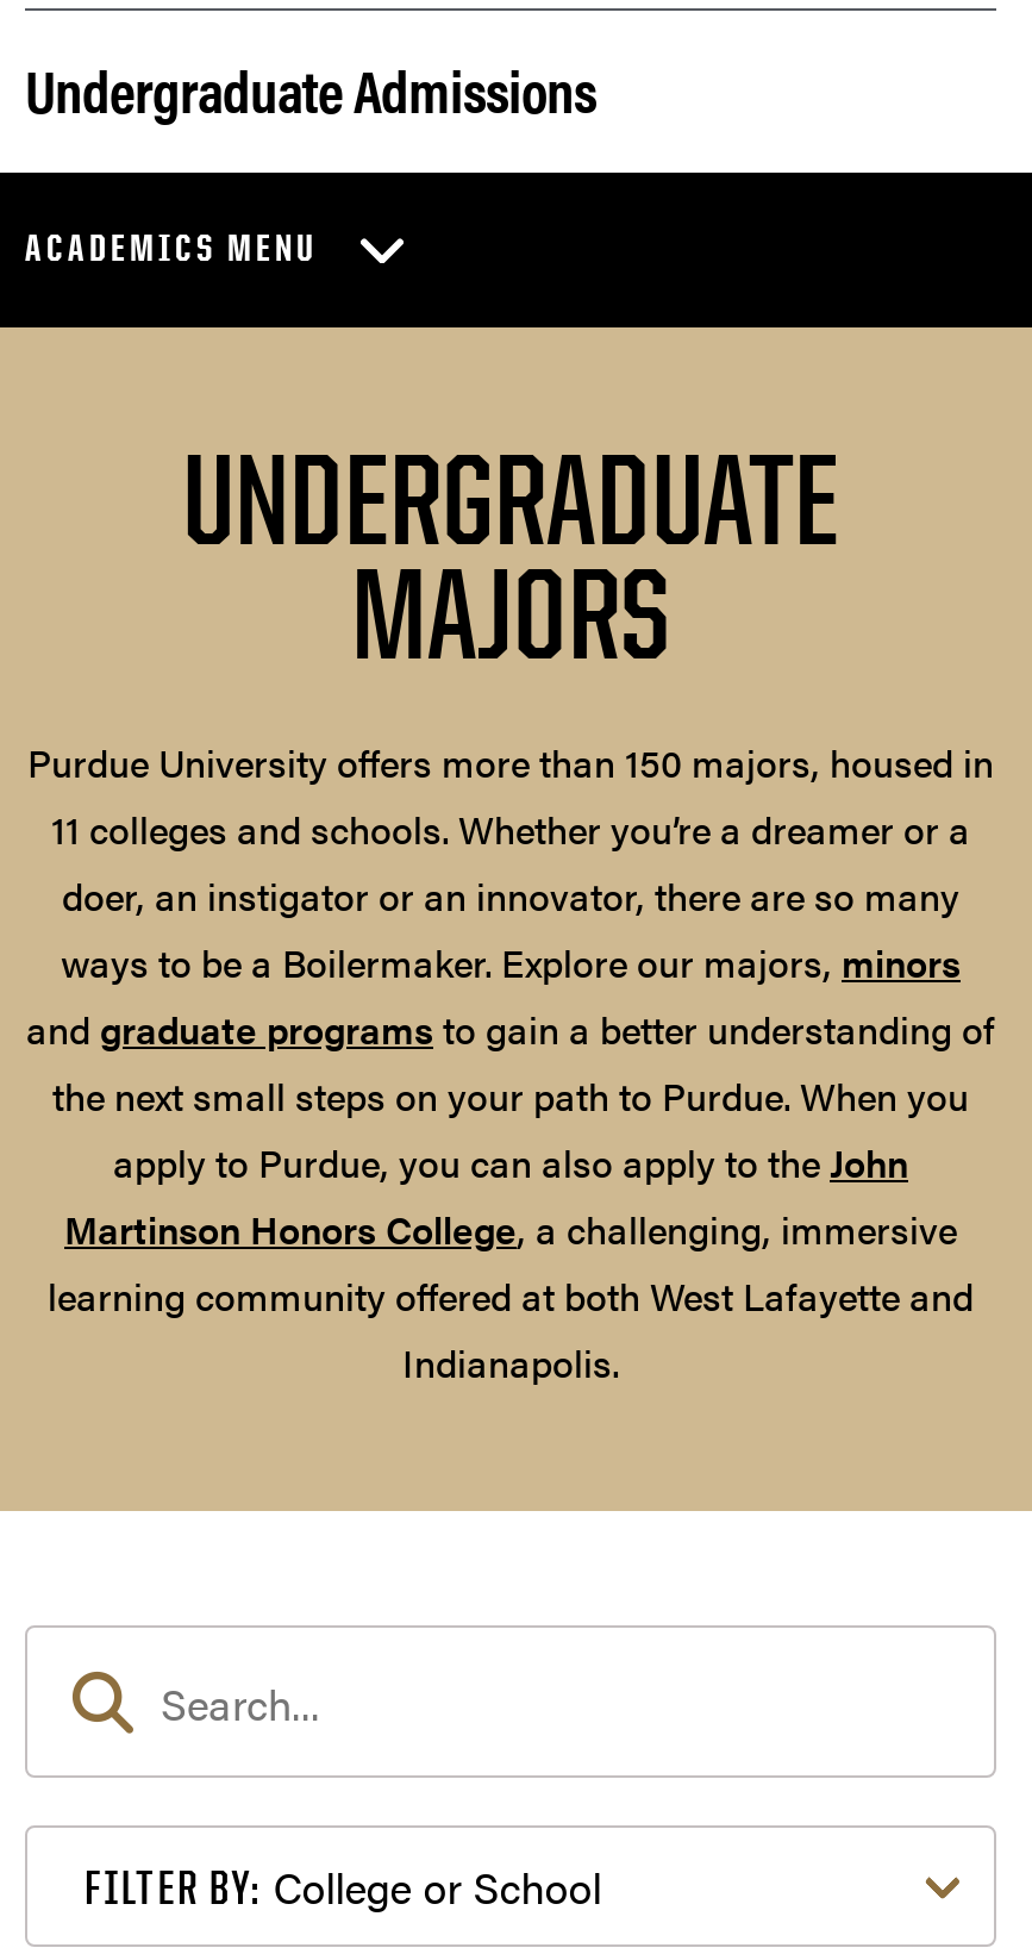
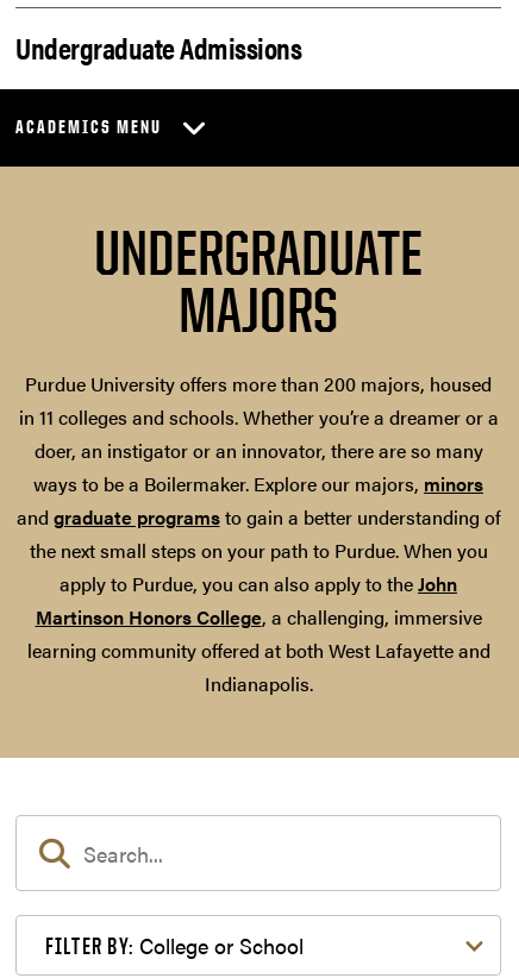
- Purdue University offers more than 150 majors, housed in
- 11 colleges and schools. Whether you’re a dreamer or a
+ Purdue University offers more than 200 majors, housed
+ in 11 colleges and schools. Whether you’re a dreamer or a
